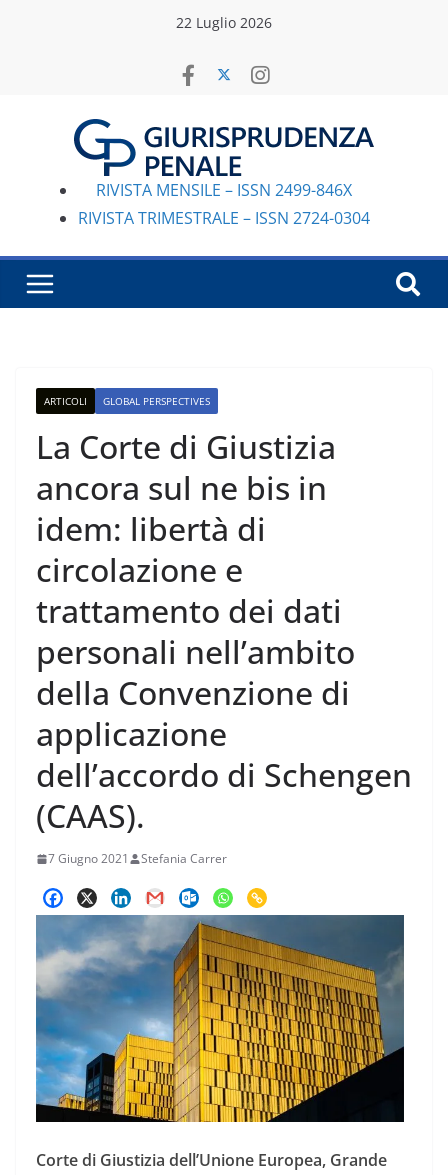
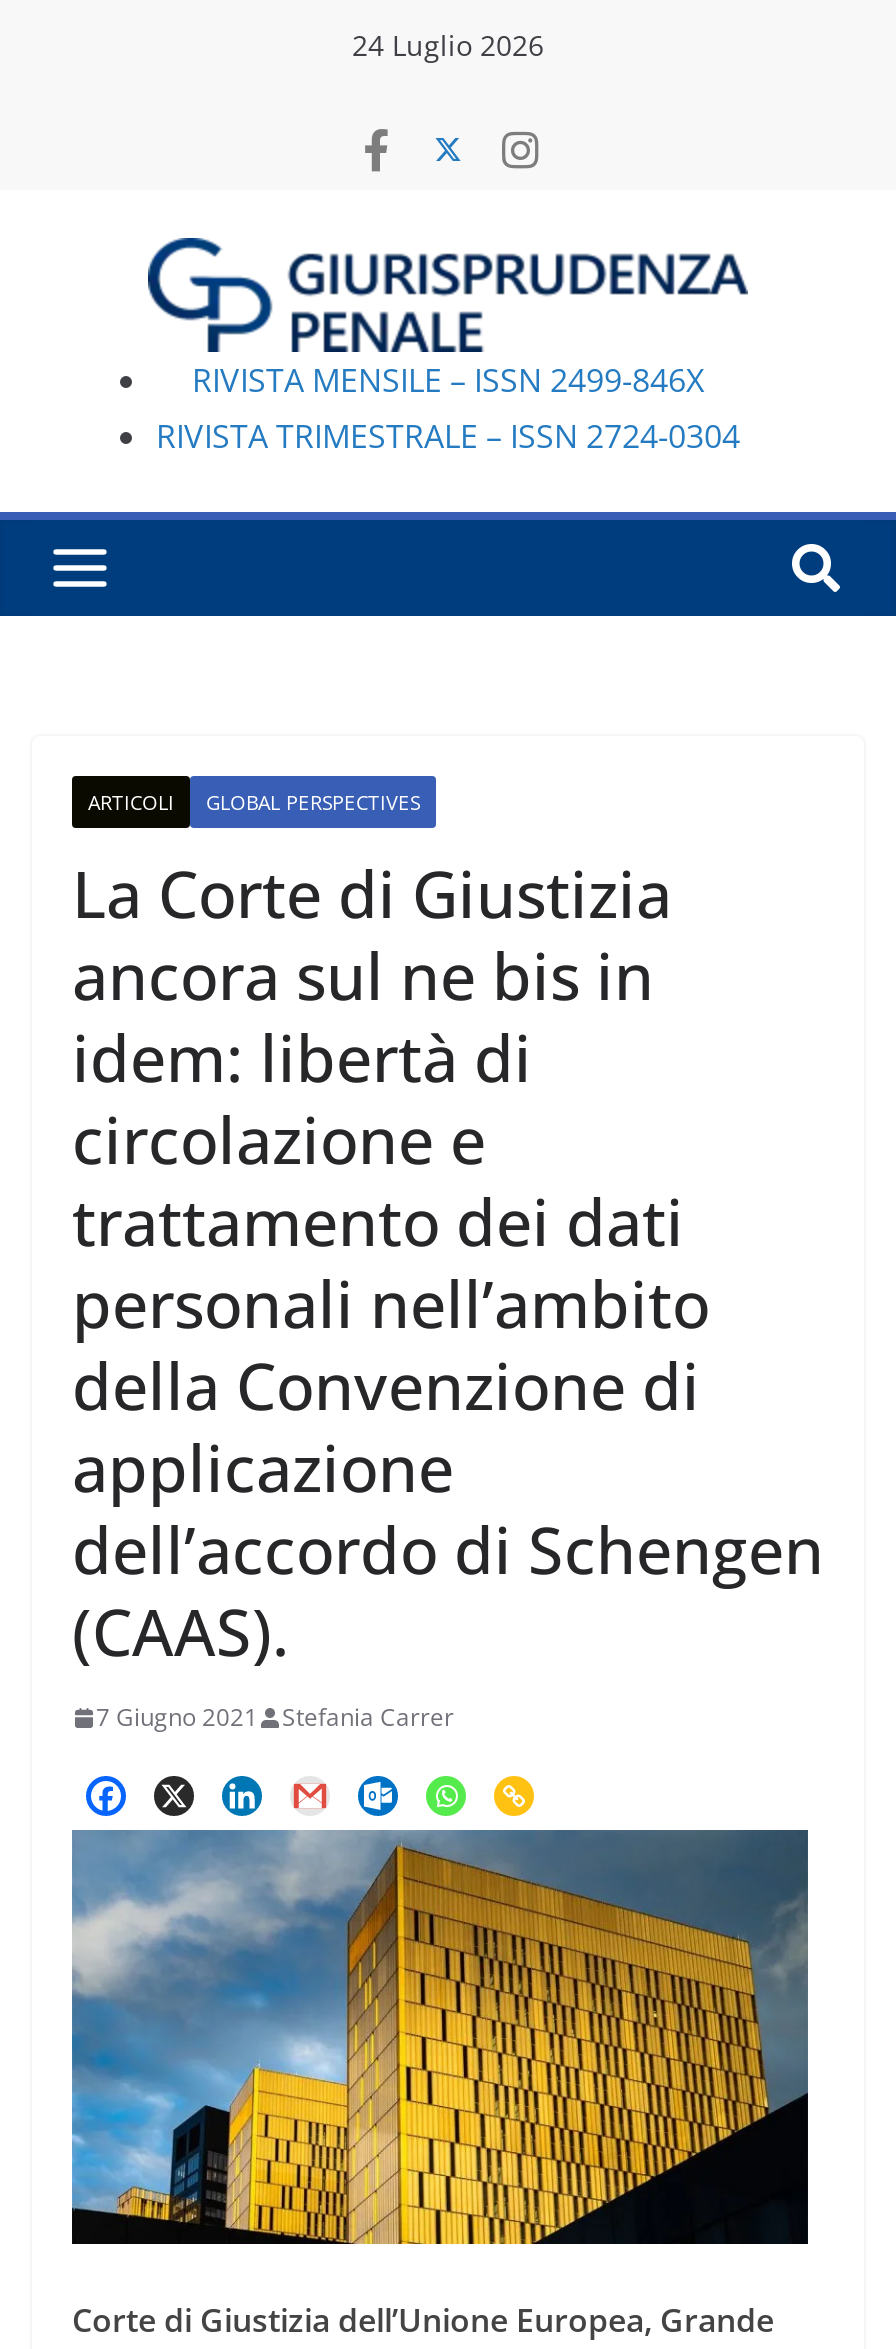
- 22 Luglio 2026
+ 24 Luglio 2026
